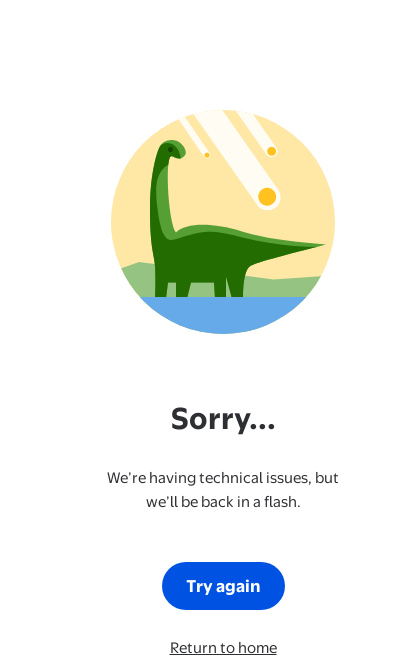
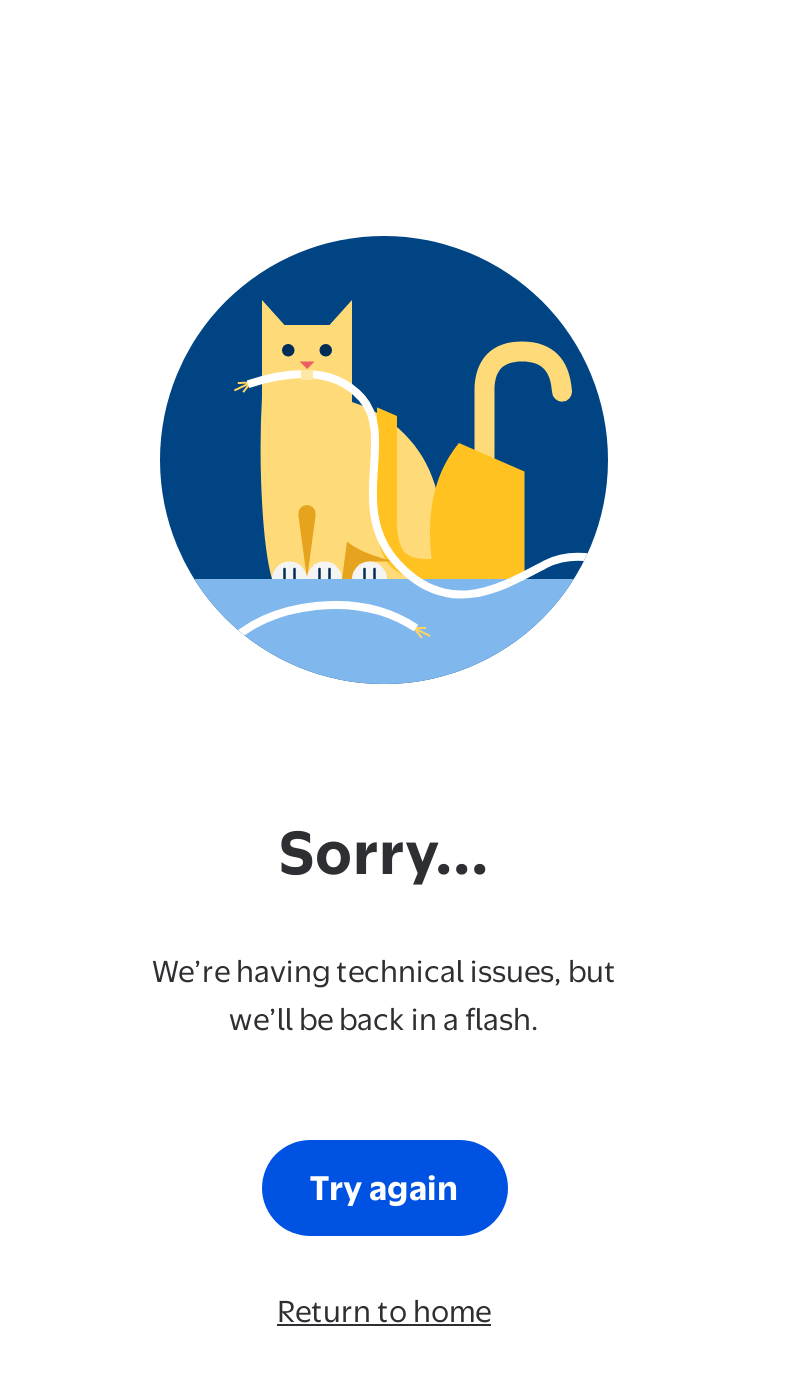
- [image]
+ [image]
